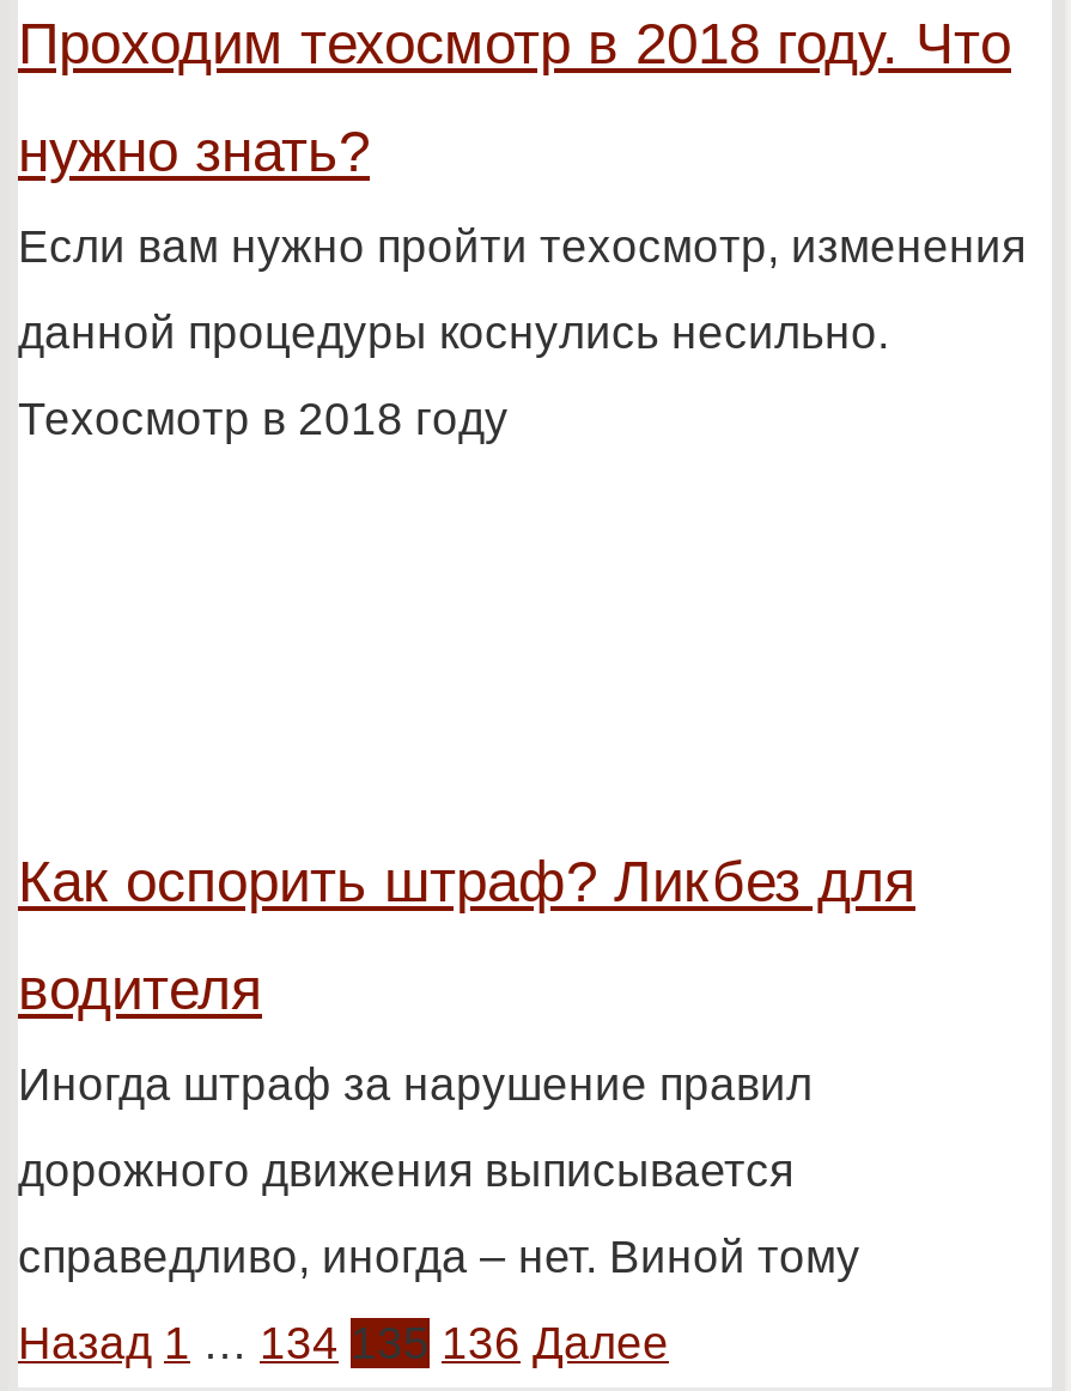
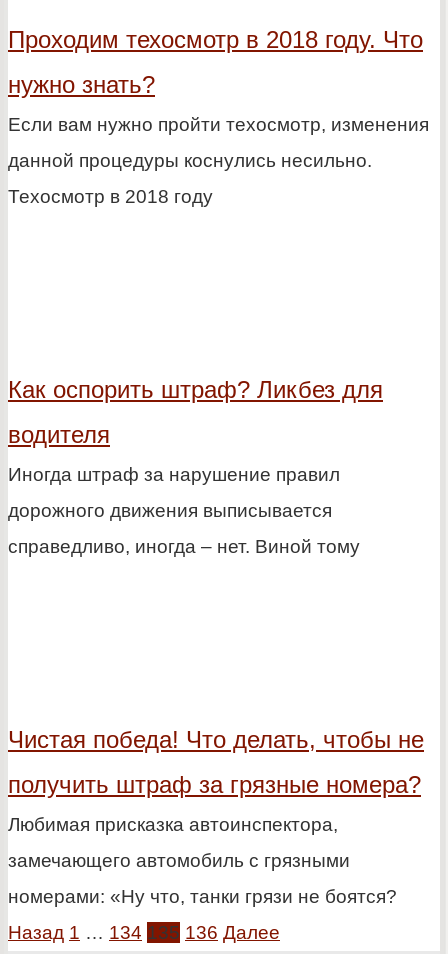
+ Чистая победа! Что делать, чтобы не
+ получить штраф за грязные номера?
+ Любимая присказка автоинспектора,
+ замечающего автомобиль с грязными
+ номерами: «Ну что, танки грязи не боятся?
